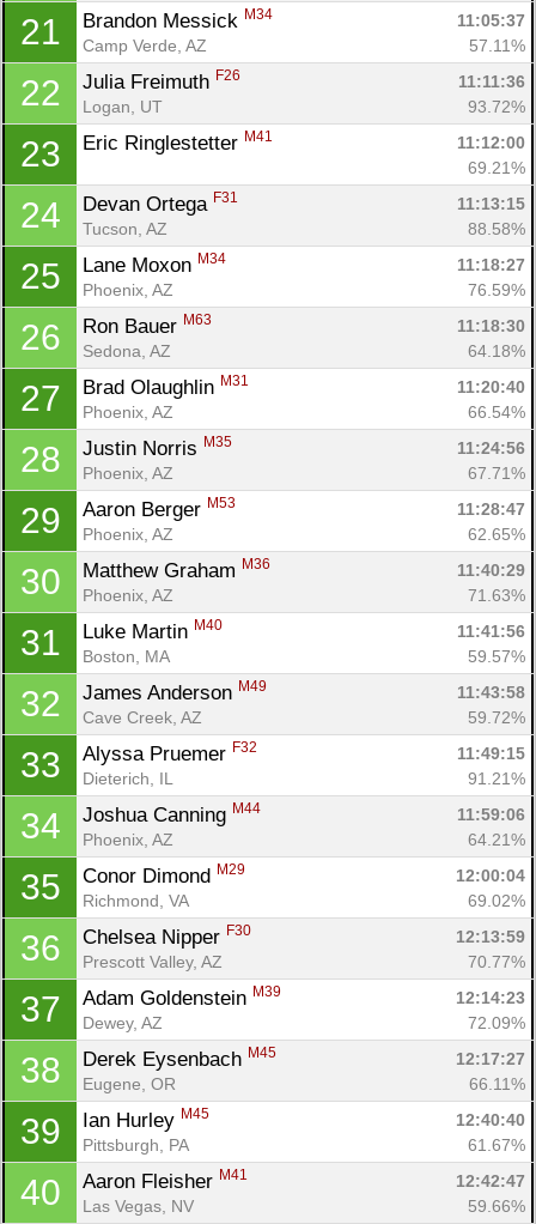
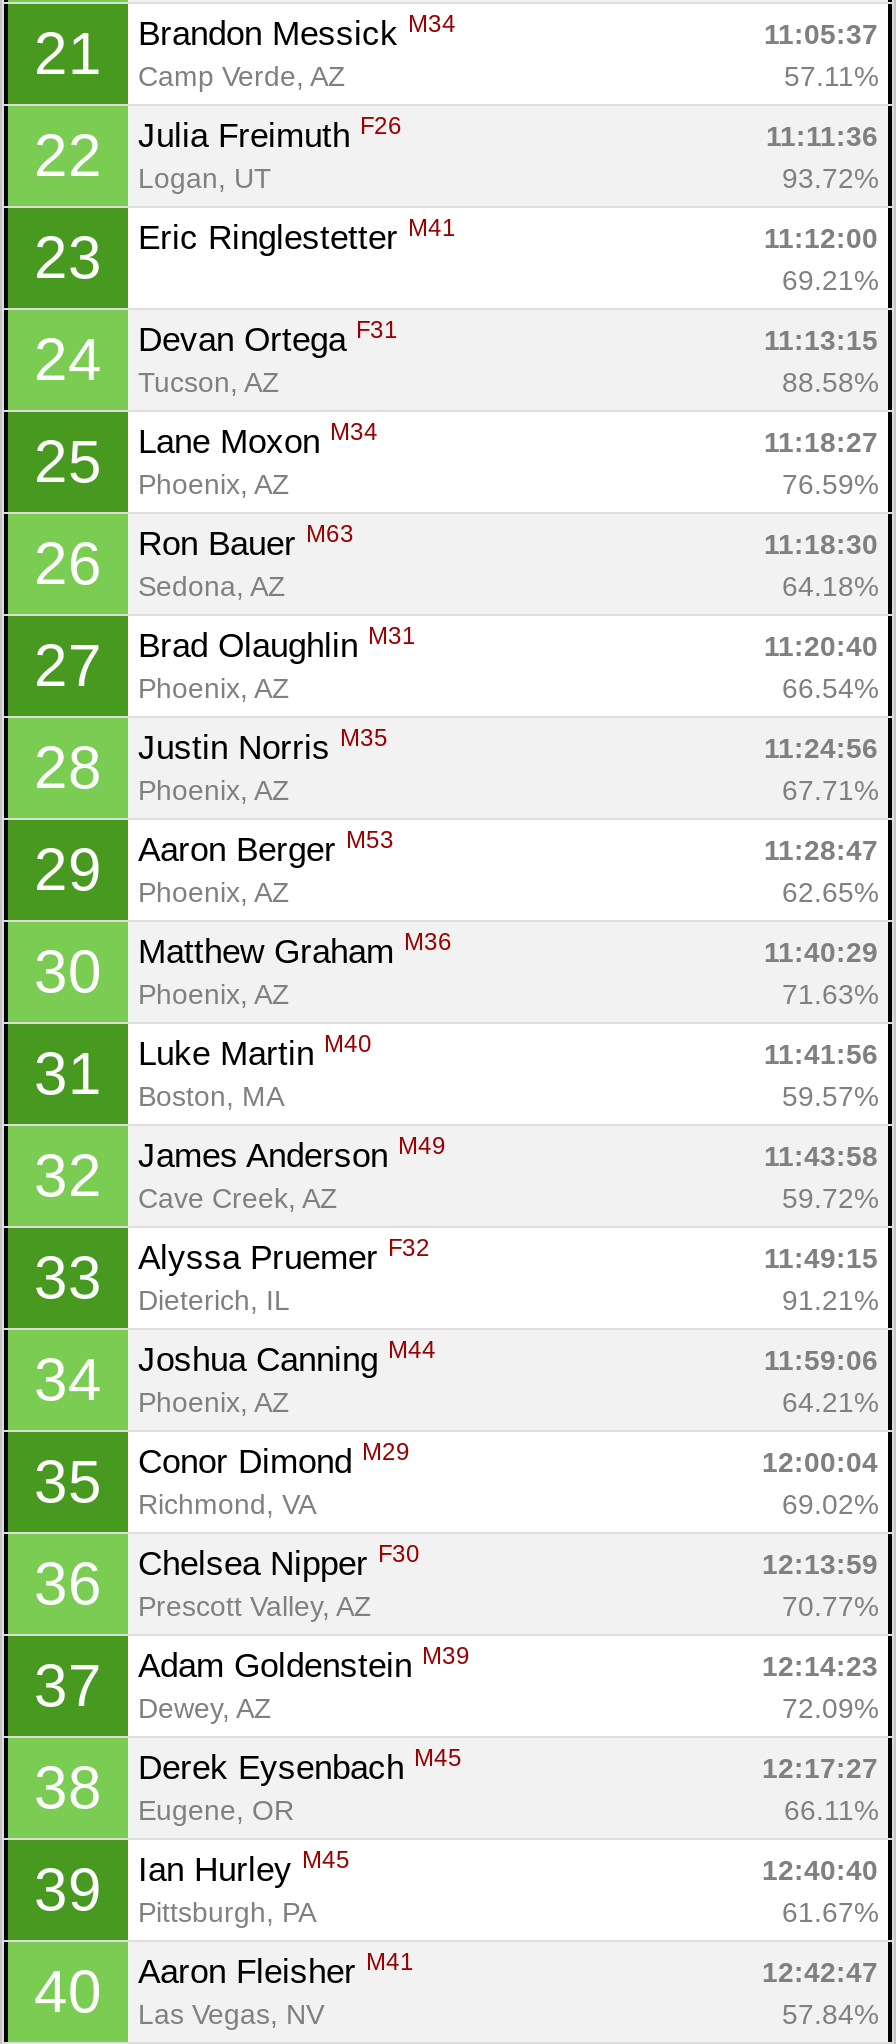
- 59.66%
+ 57.84%
